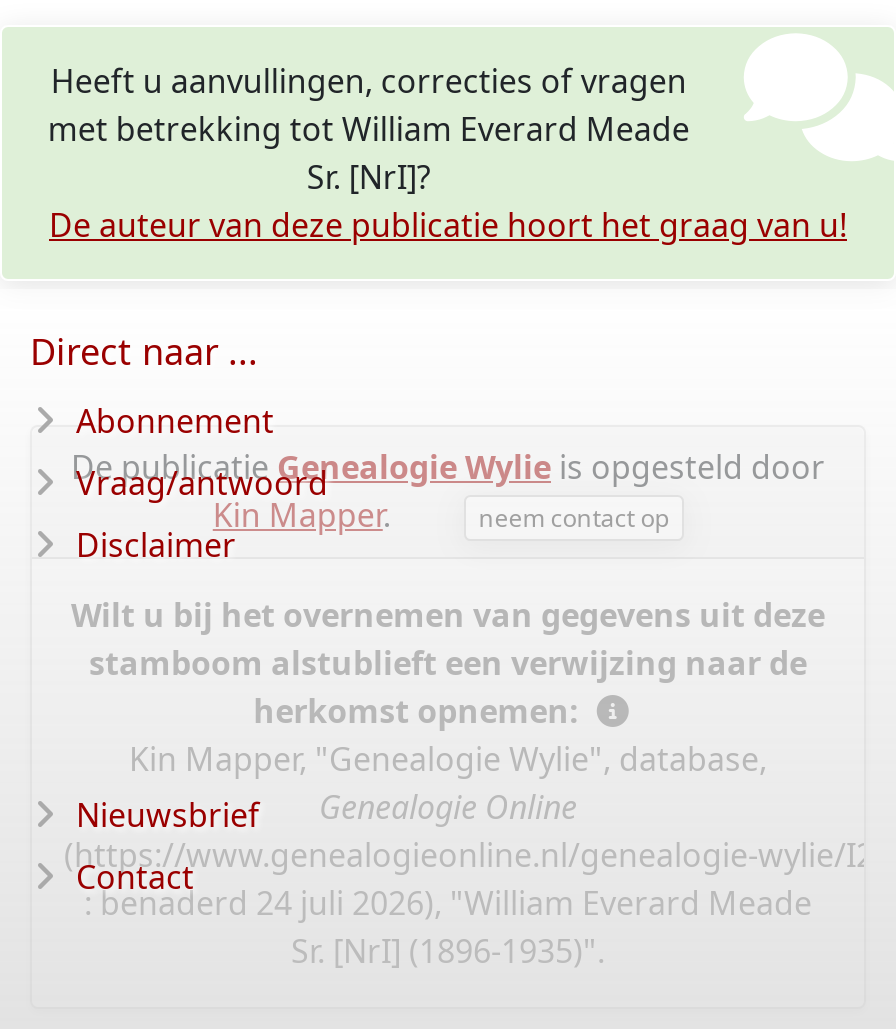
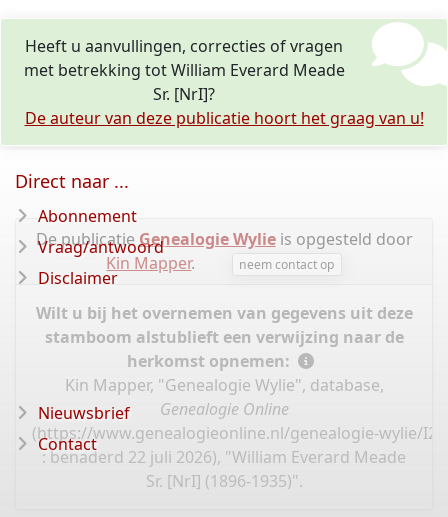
- : benaderd 24 juli 2026), "William Everard Meade
+ : benaderd 22 juli 2026), "William Everard Meade
